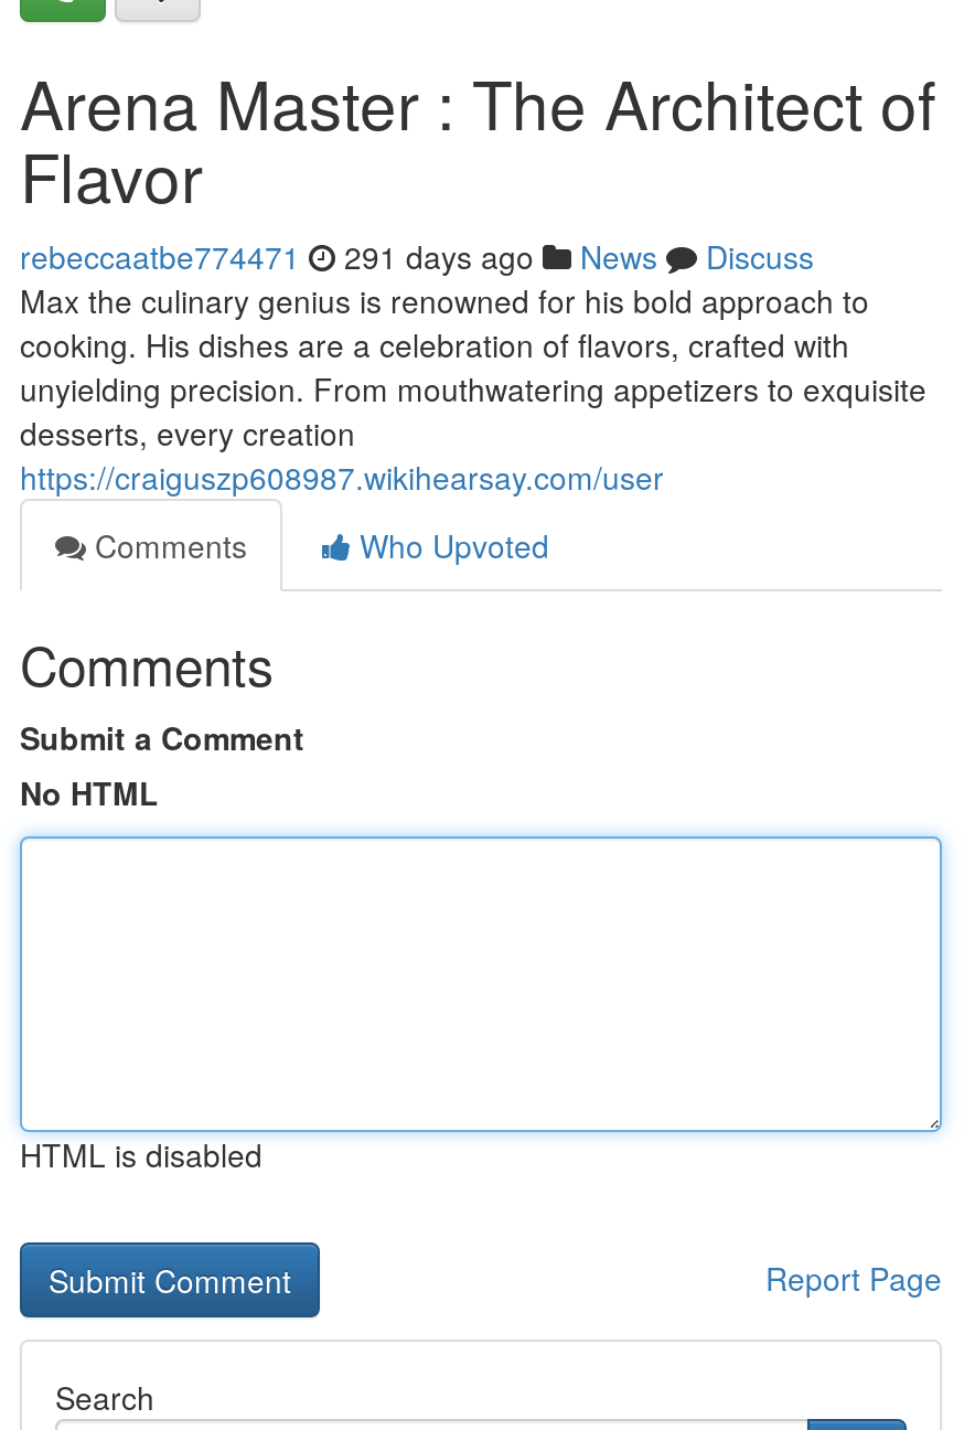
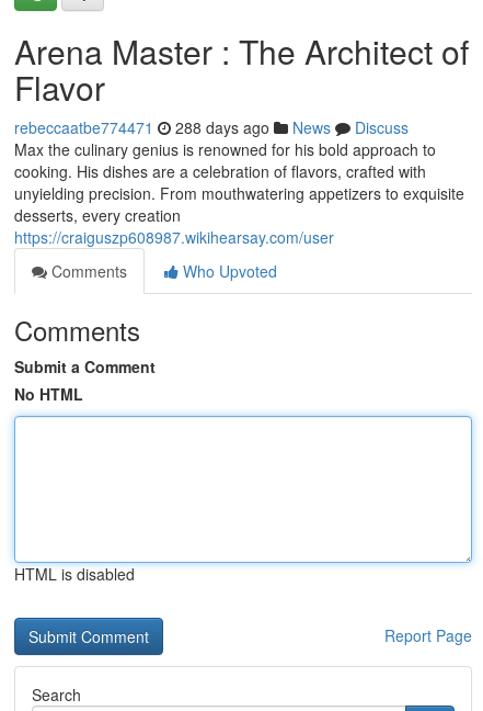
- rebeccaatbe774471 291 days ago News Discuss
+ rebeccaatbe774471 288 days ago News Discuss
